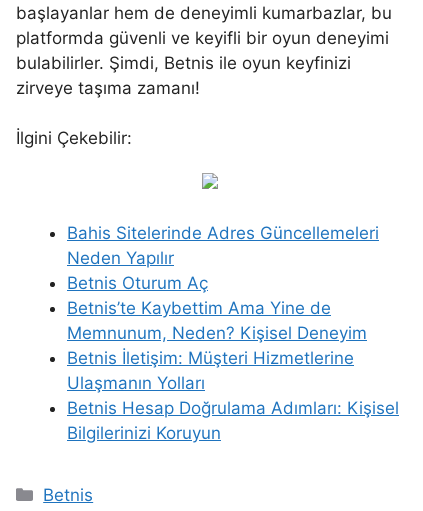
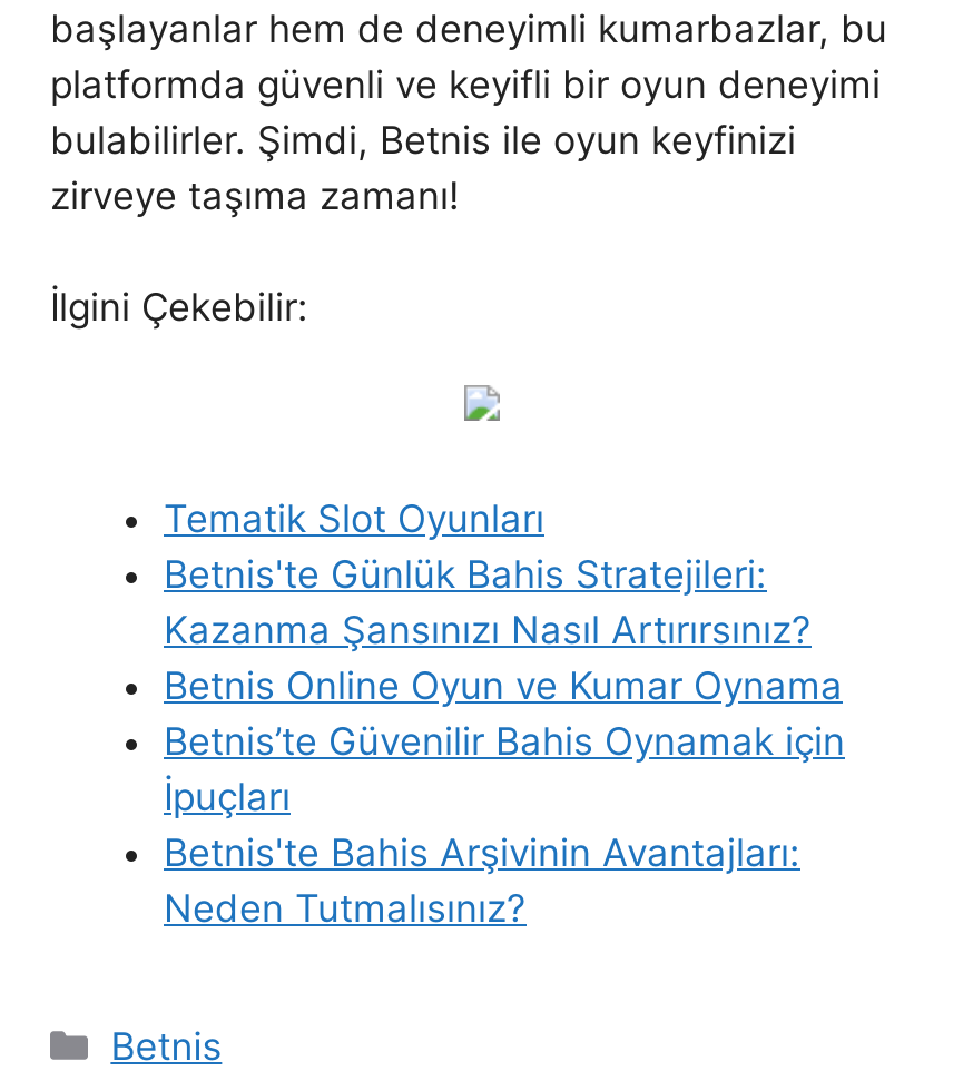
- Bahis Sitelerinde Adres Güncellemeleri
- Neden Yapılır
- Betnis Oturum Aç
- Betnis’te Kaybettim Ama Yine de
- Memnunum, Neden? Kişisel Deneyim
- Betnis İletişim: Müşteri Hizmetlerine
- Ulaşmanın Yolları
- Betnis Hesap Doğrulama Adımları: Kişisel
- Bilgilerinizi Koruyun
+ Tematik Slot Oyunları
+ Betnis'te Günlük Bahis Stratejileri:
+ Kazanma Şansınızı Nasıl Artırırsınız?
+ Betnis Online Oyun ve Kumar Oynama
+ Betnis’te Güvenilir Bahis Oynamak için
+ İpuçları
+ Betnis'te Bahis Arşivinin Avantajları:
+ Neden Tutmalısınız?
